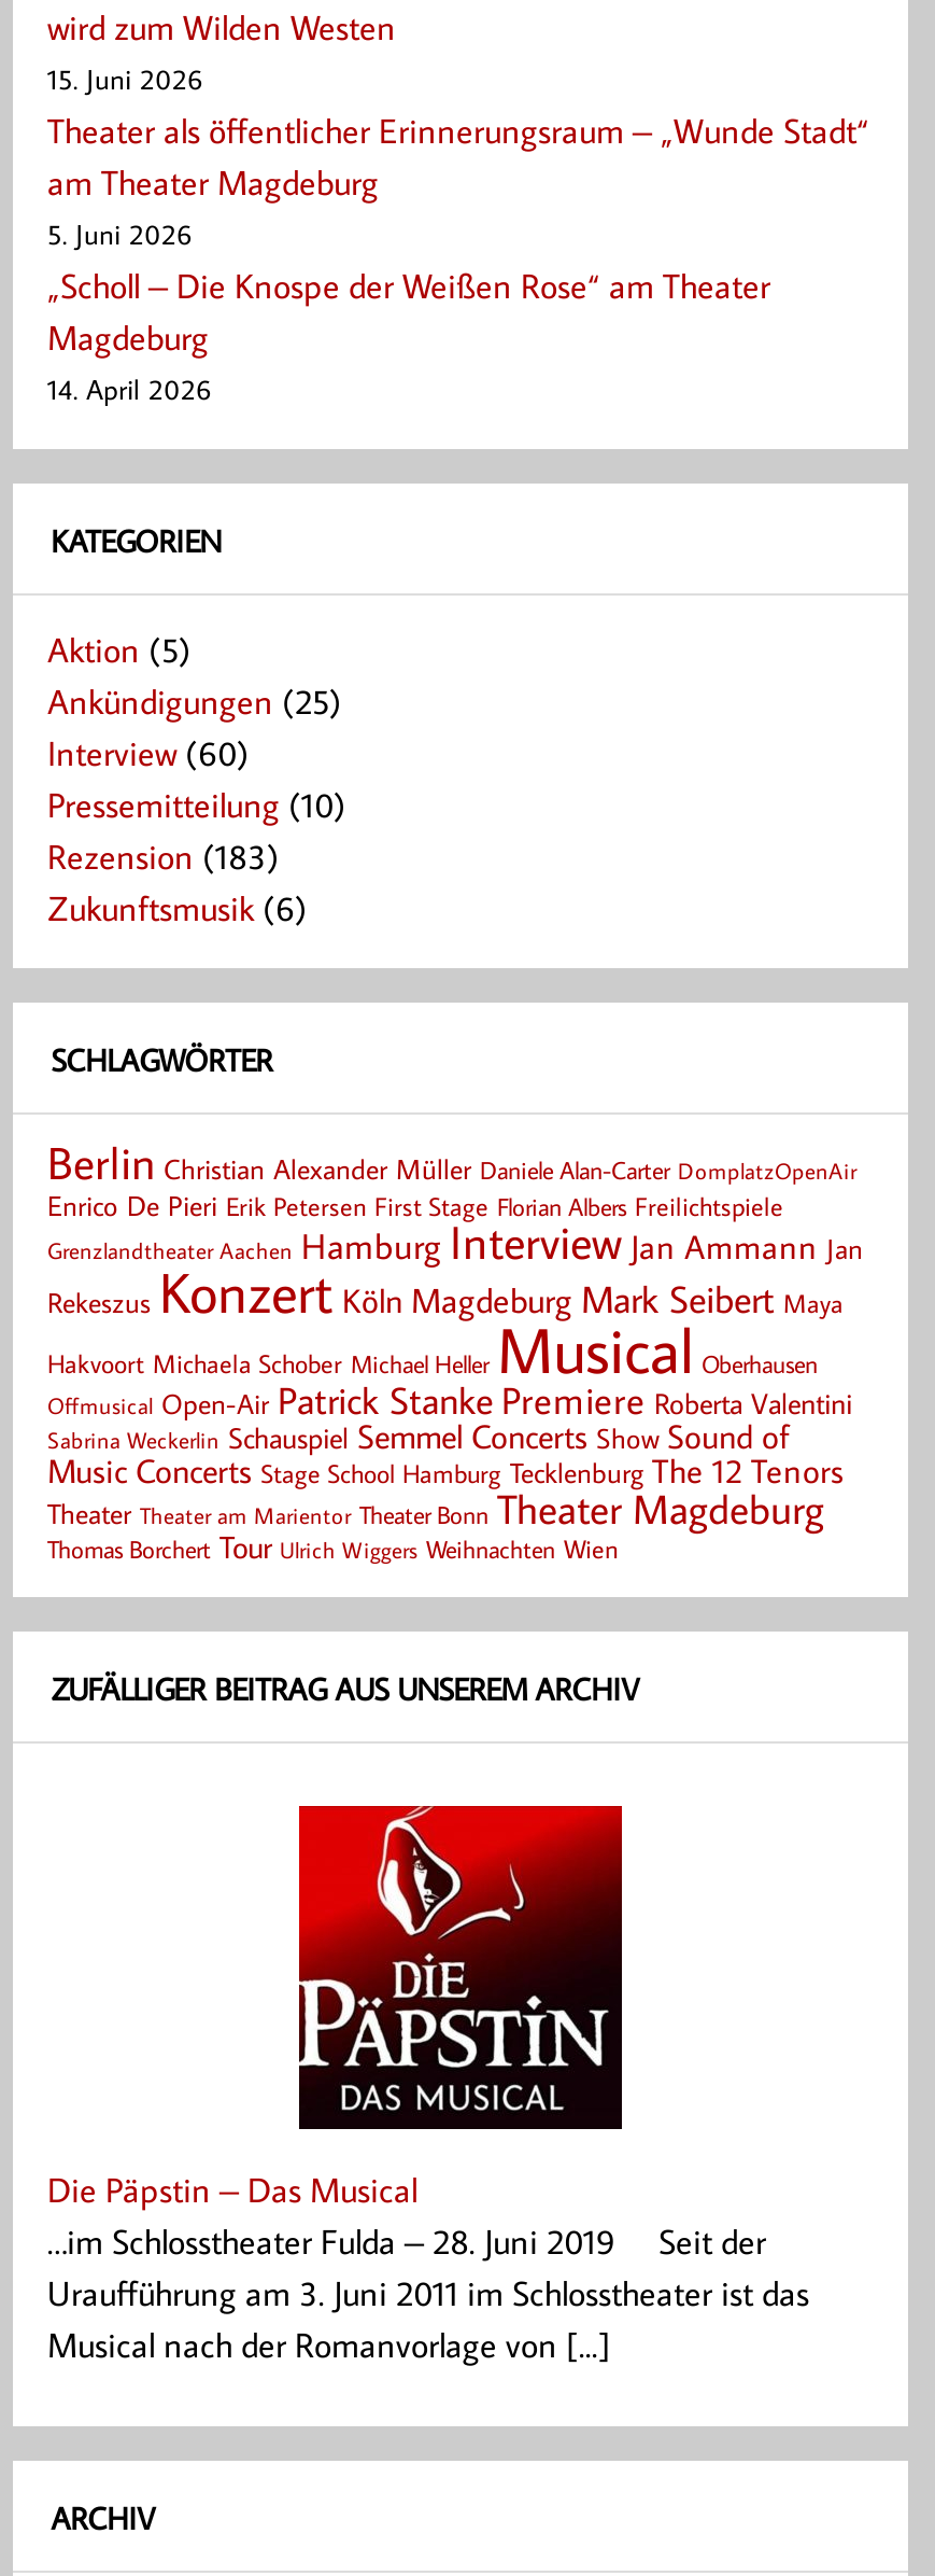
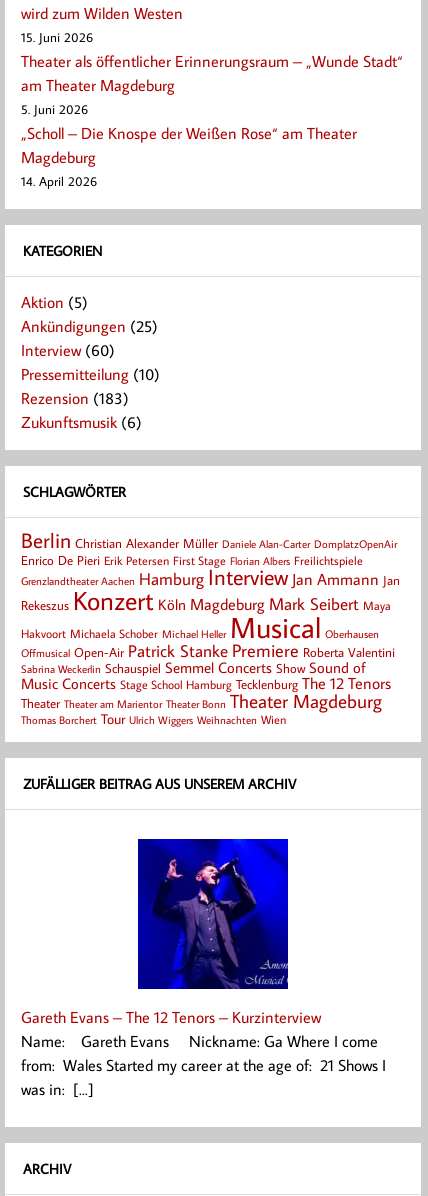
- [image]
- Die Päpstin – Das Musical
- …im Schlosstheater Fulda – 28. Juni 2019 Seit der
- Uraufführung am 3. Juni 2011 im Schlosstheater ist das
- Musical nach der Romanvorlage von [...]
+ [image]
+ Gareth Evans – The 12 Tenors – Kurzinterview
+ Name: Gareth Evans Nickname: Ga Where I come
+ from: Wales Started my career at the age of: 21 Shows I
+ was in: [...]
